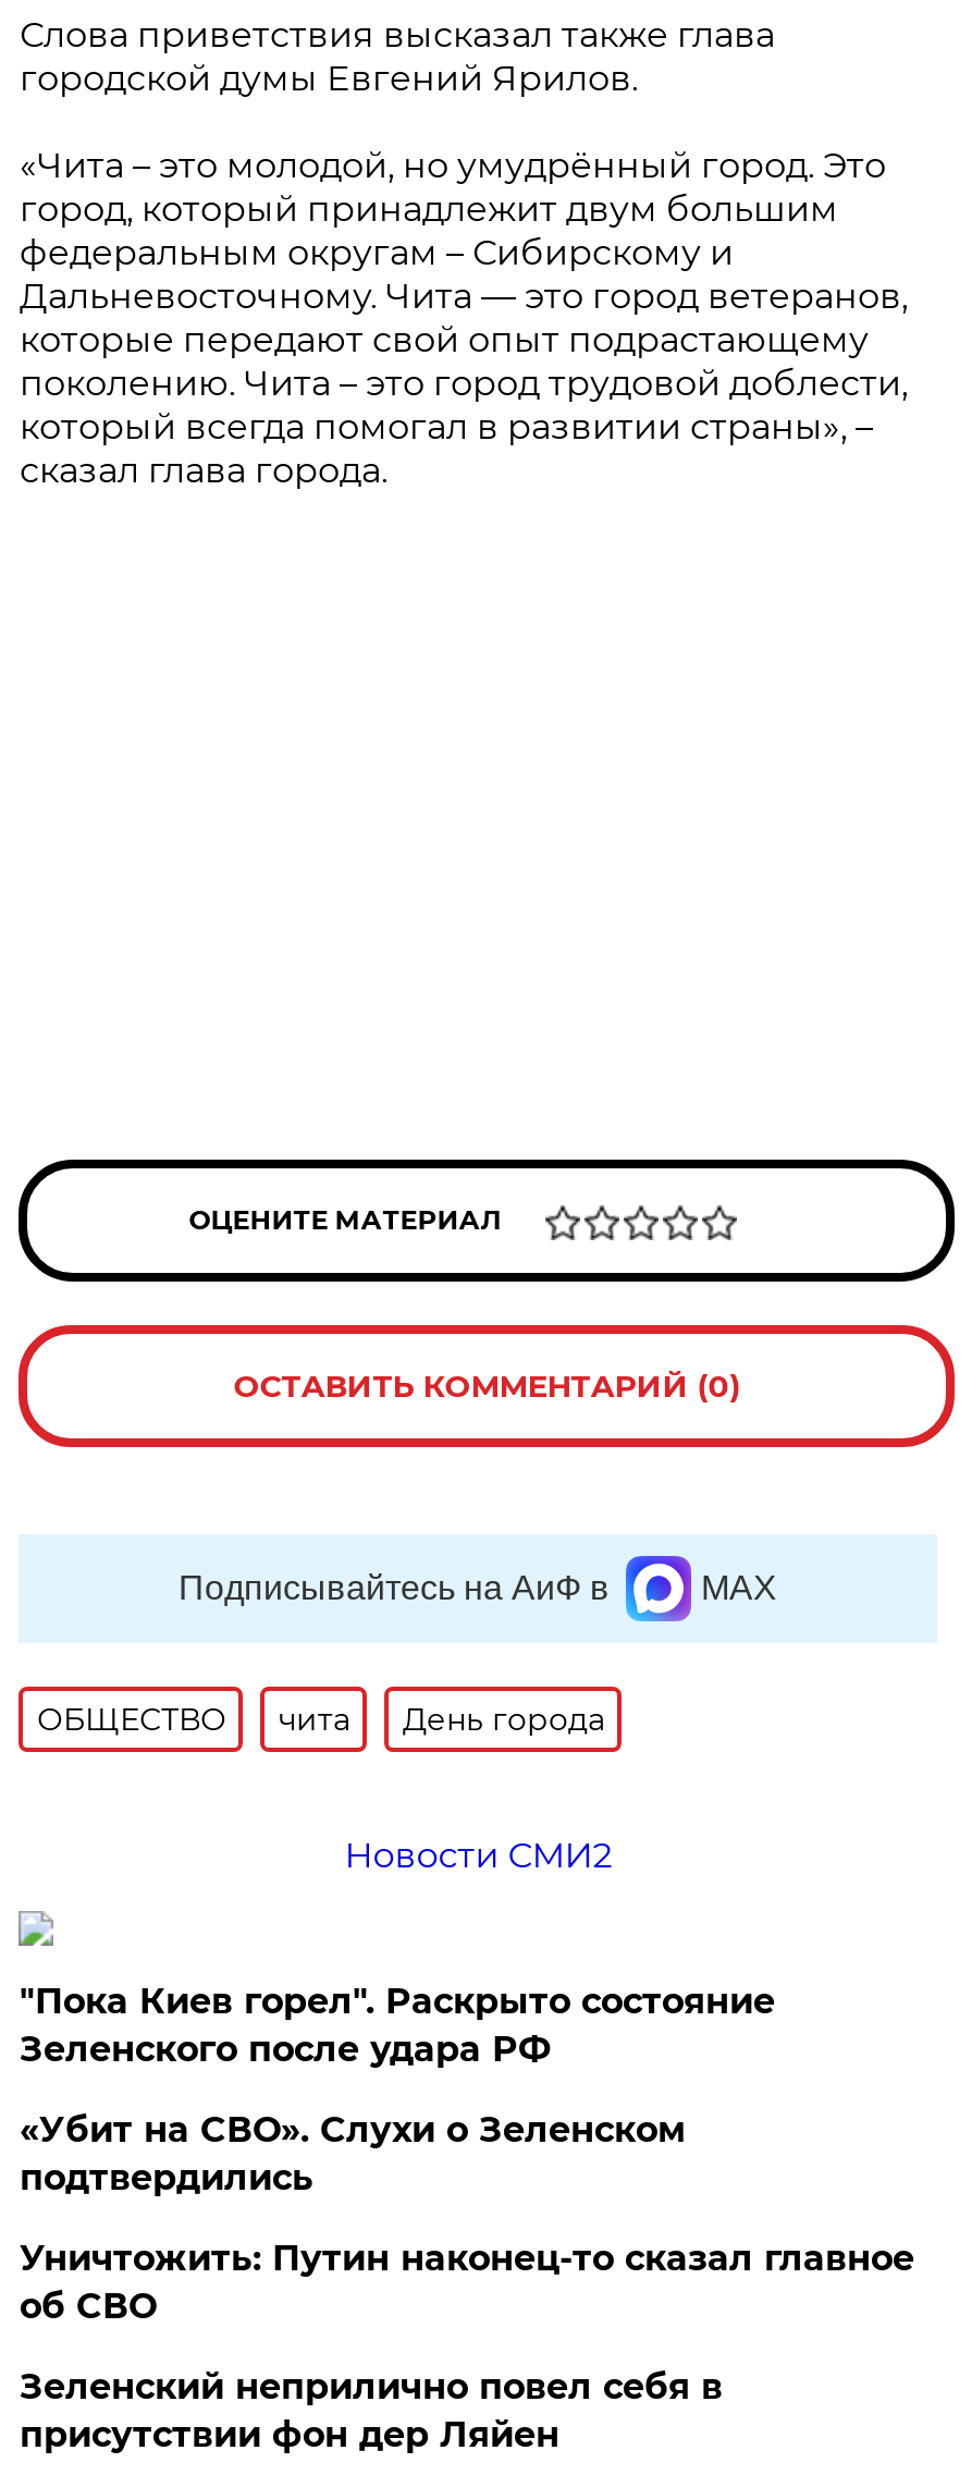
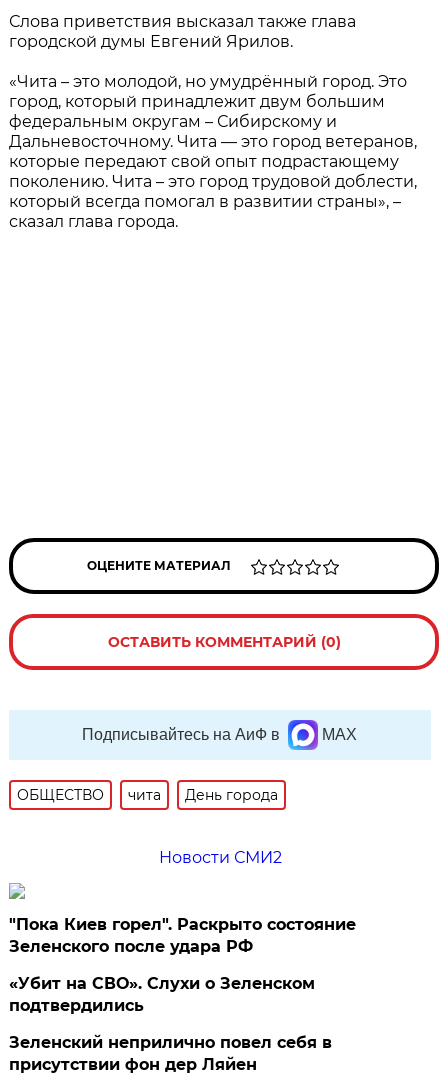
- Уничтожить: Путин наконец-то сказал главное
- об СВО
